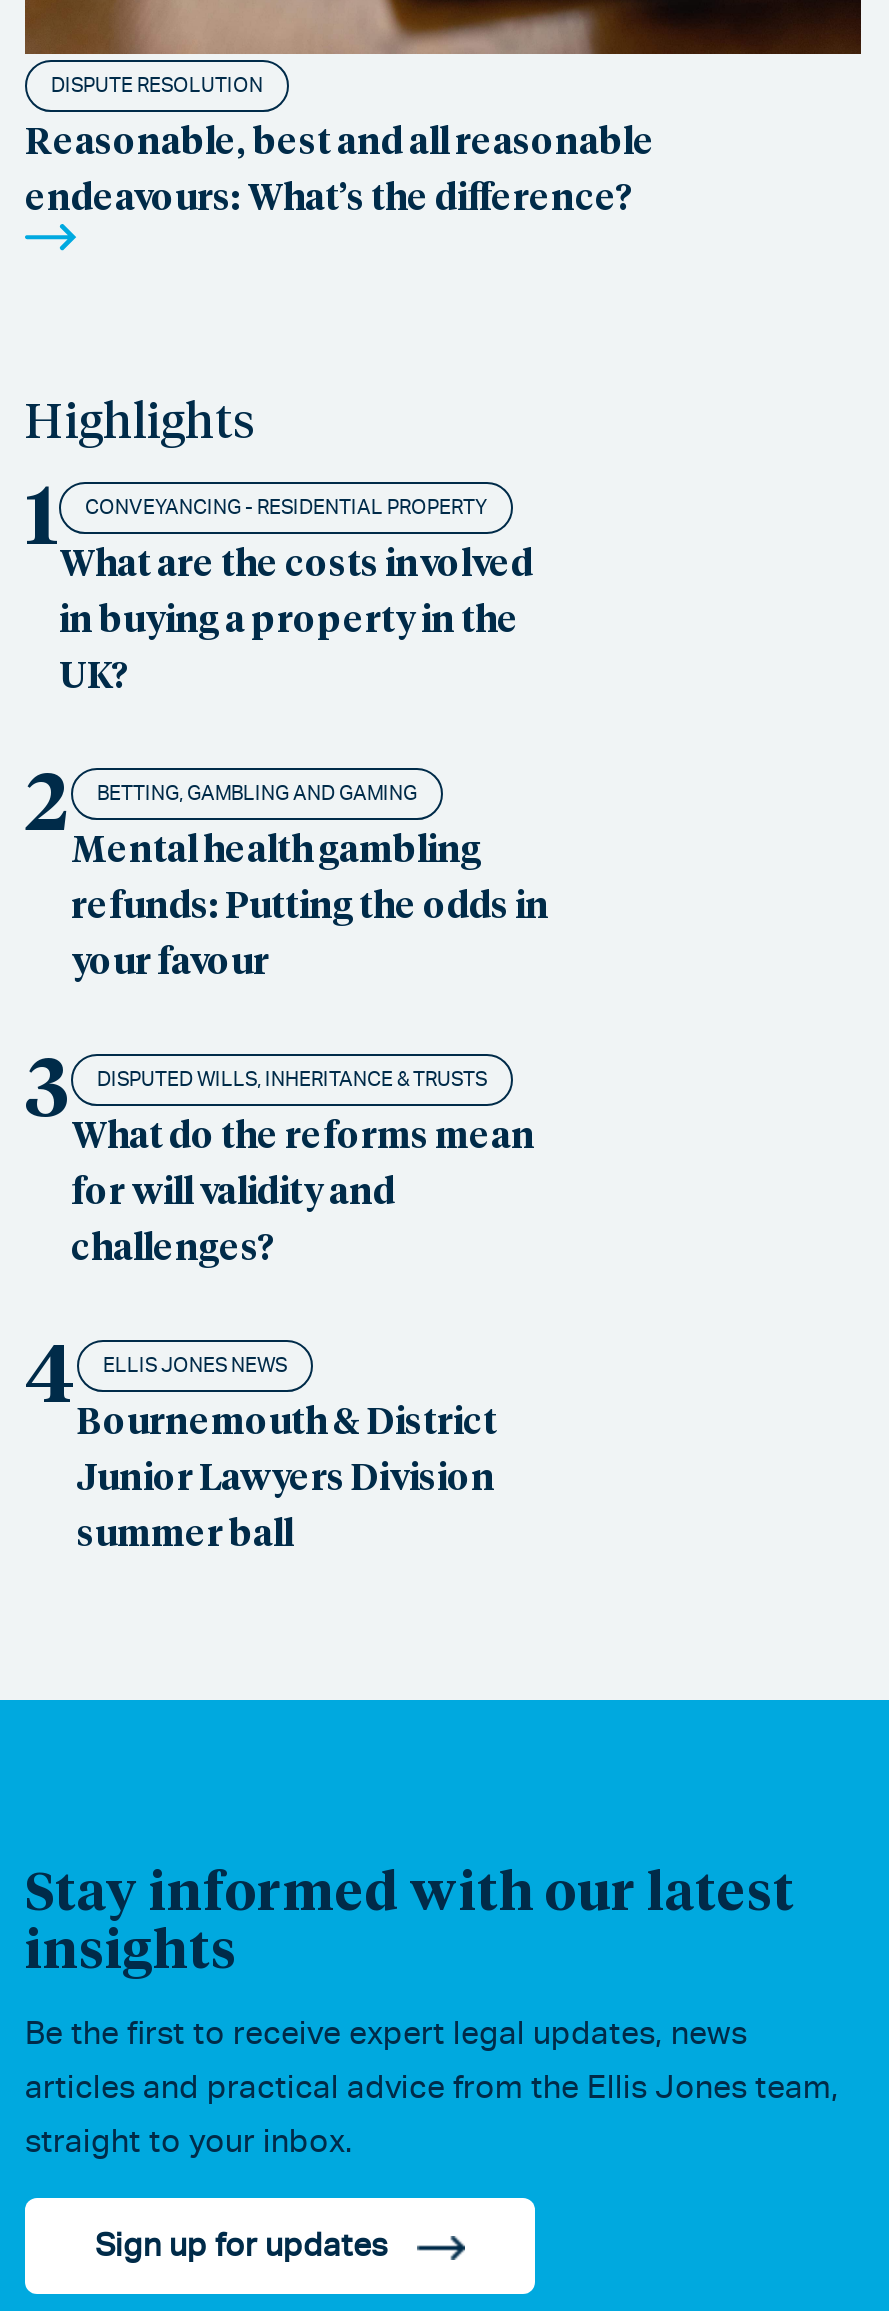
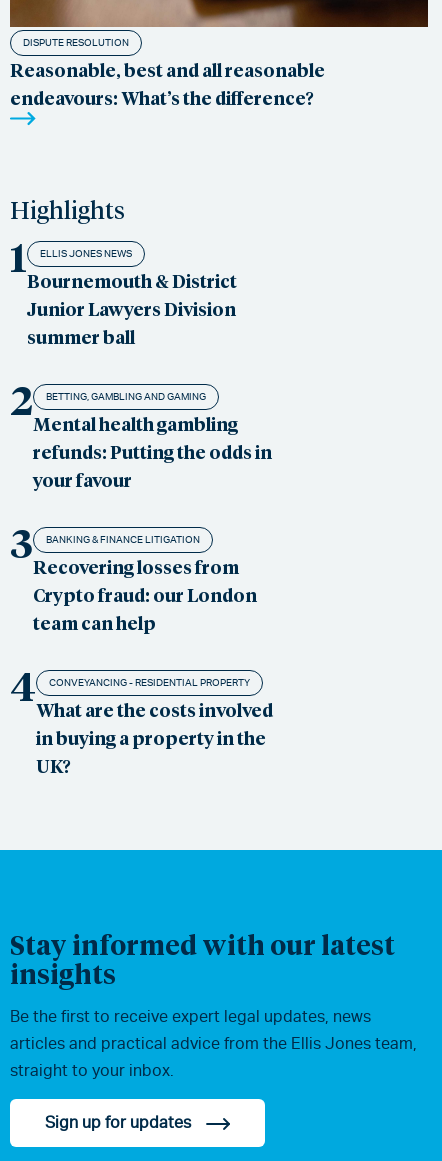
moved down: CONVEYANCING - RESIDENTIAL PROPERTY | What are the costs involved | in buying a property in the | UK?

- DISPUTED WILLS, INHERITANCE & TRUSTS
- What do the reforms mean
- for will validity and
- challenges?
+ BANKING & FINANCE LITIGATION
+ Recovering losses from
+ Crypto fraud: our London
+ team can help

moved up: ELLIS JONES NEWS | Bournemouth & District | Junior Lawyers Division | summer ball
